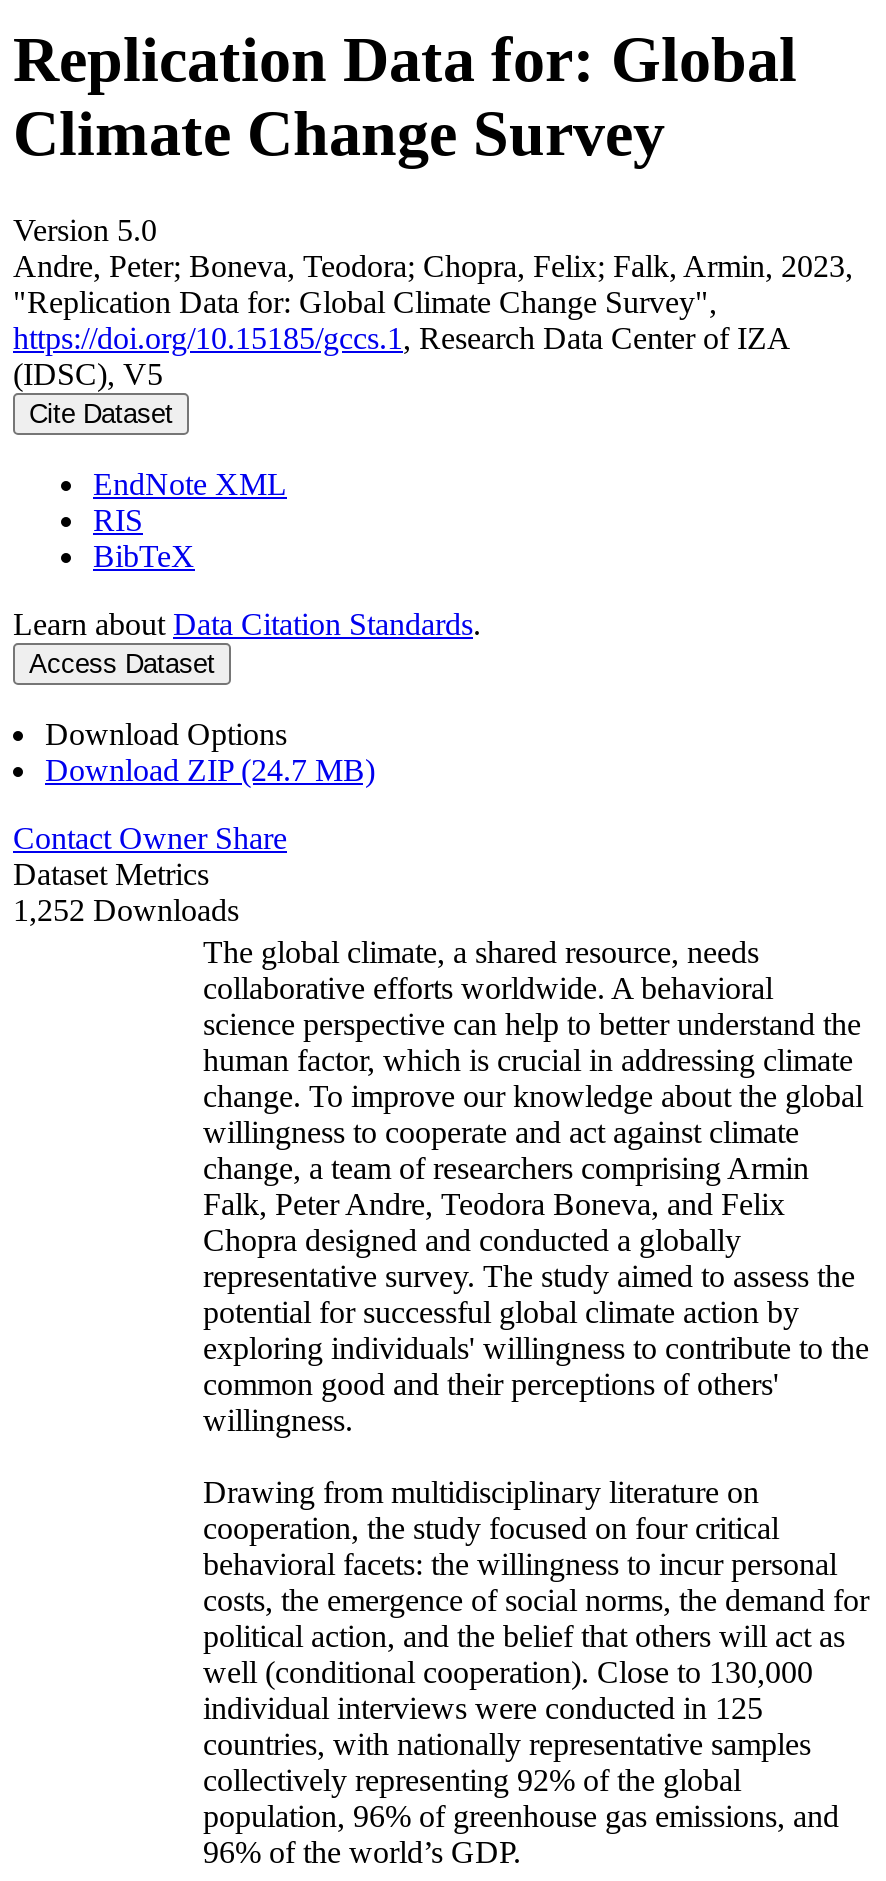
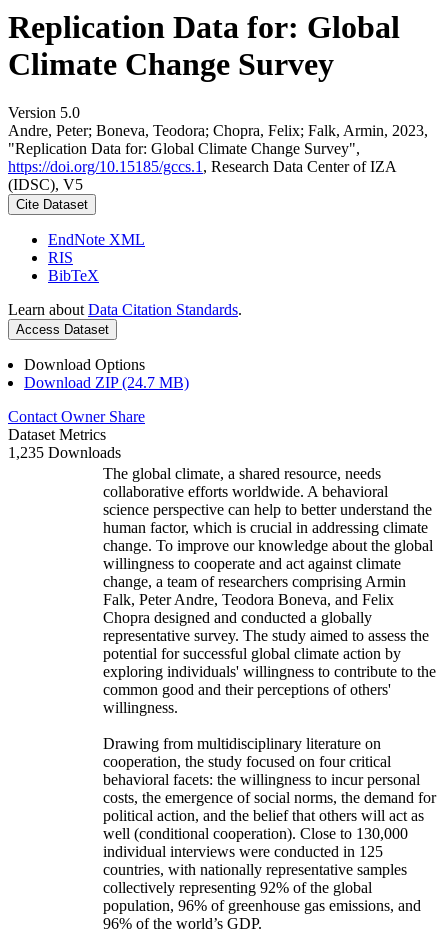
- 1,252 Downloads
+ 1,235 Downloads
